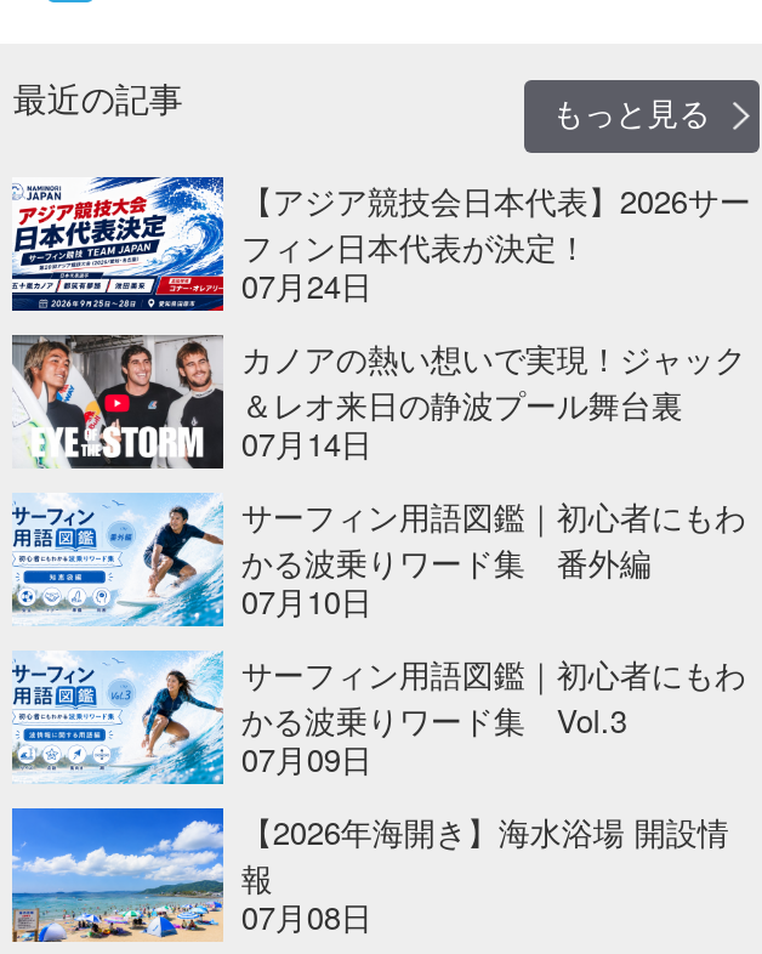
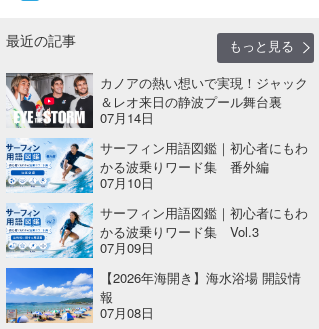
- [image]
- 【アジア競技会日本代表】2026サー
- フィン日本代表が決定！
- 07月24日
